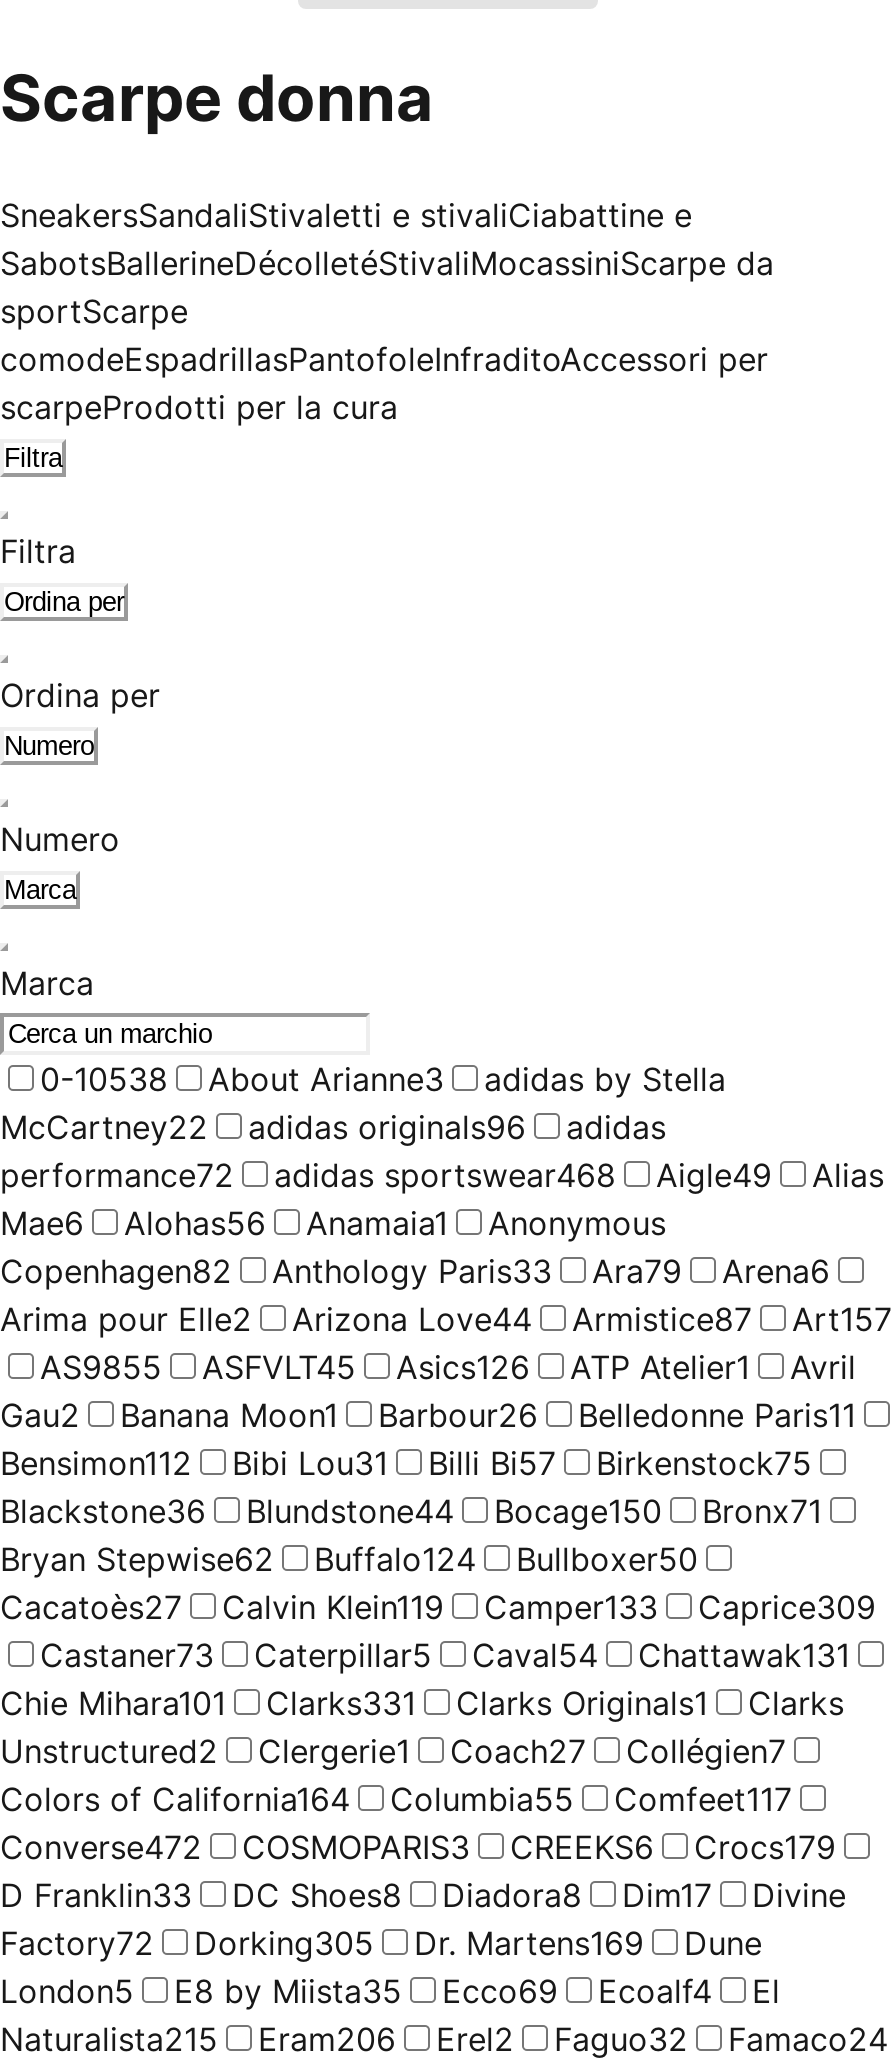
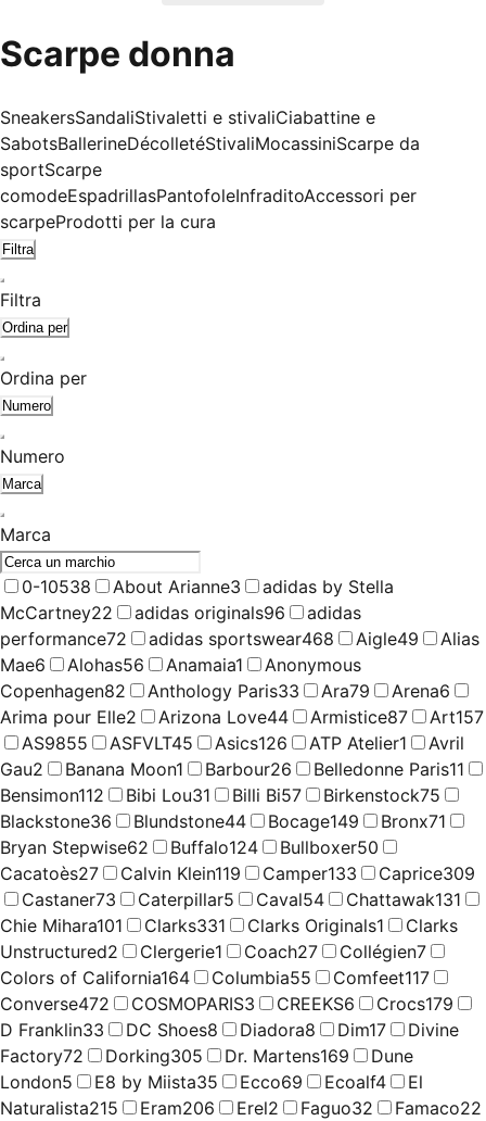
- Blackstone36 Blundstone44 Bocage150 Bronx71
+ Blackstone36 Blundstone44 Bocage149 Bronx71

- Naturalista215 Eram206 Erel2 Faguo32 Famaco24
+ Naturalista215 Eram206 Erel2 Faguo32 Famaco22
